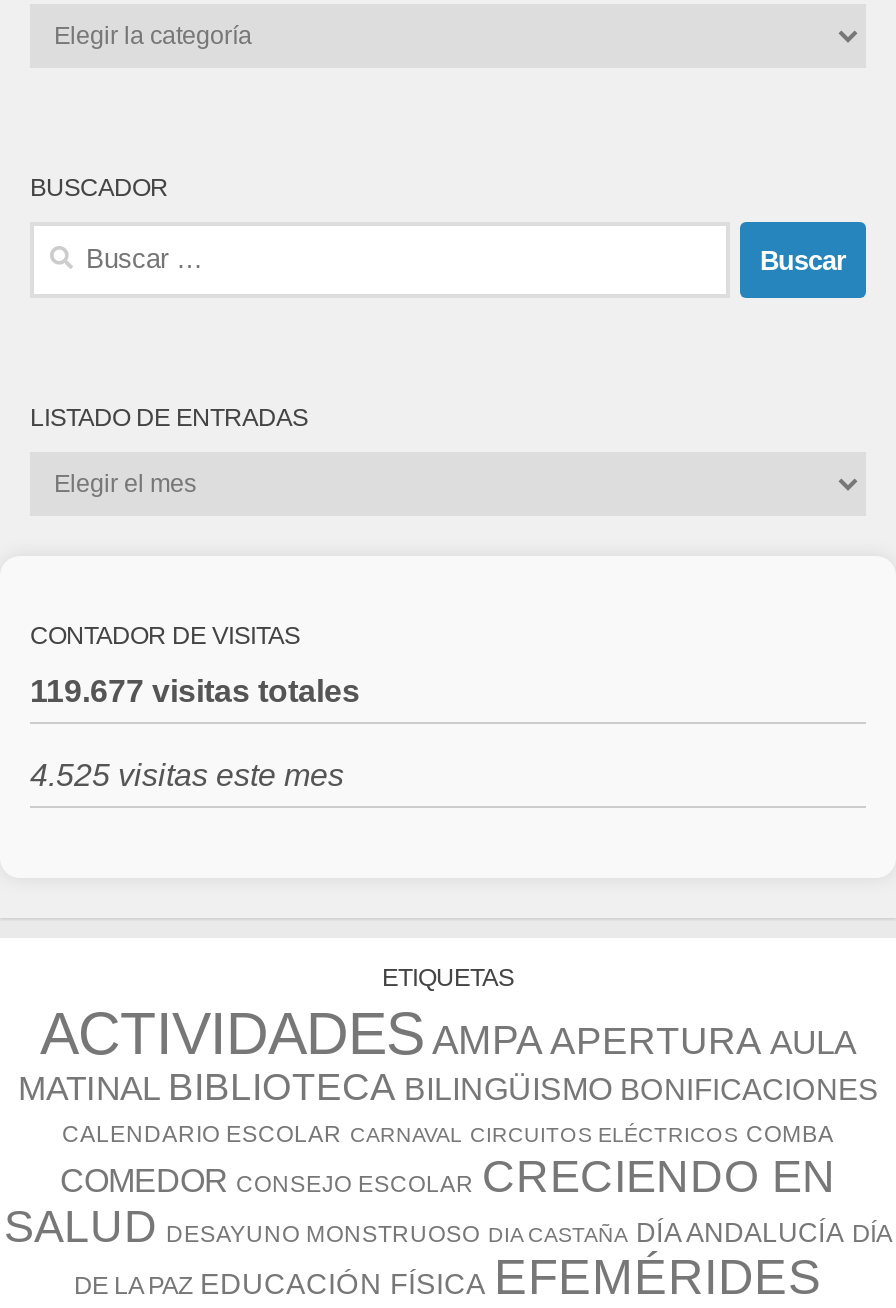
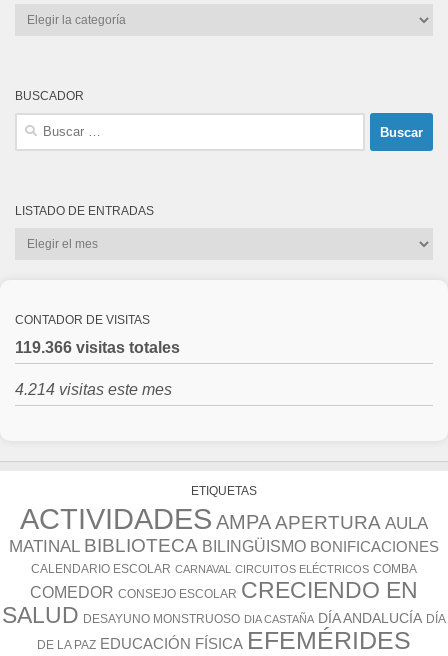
- 119.677 visitas totales
+ 119.366 visitas totales

- 4.525 visitas este mes
+ 4.214 visitas este mes
